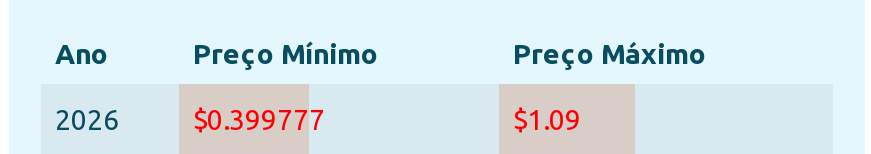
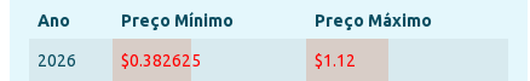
- $0.399777
+ $0.382625

- $1.09
+ $1.12
